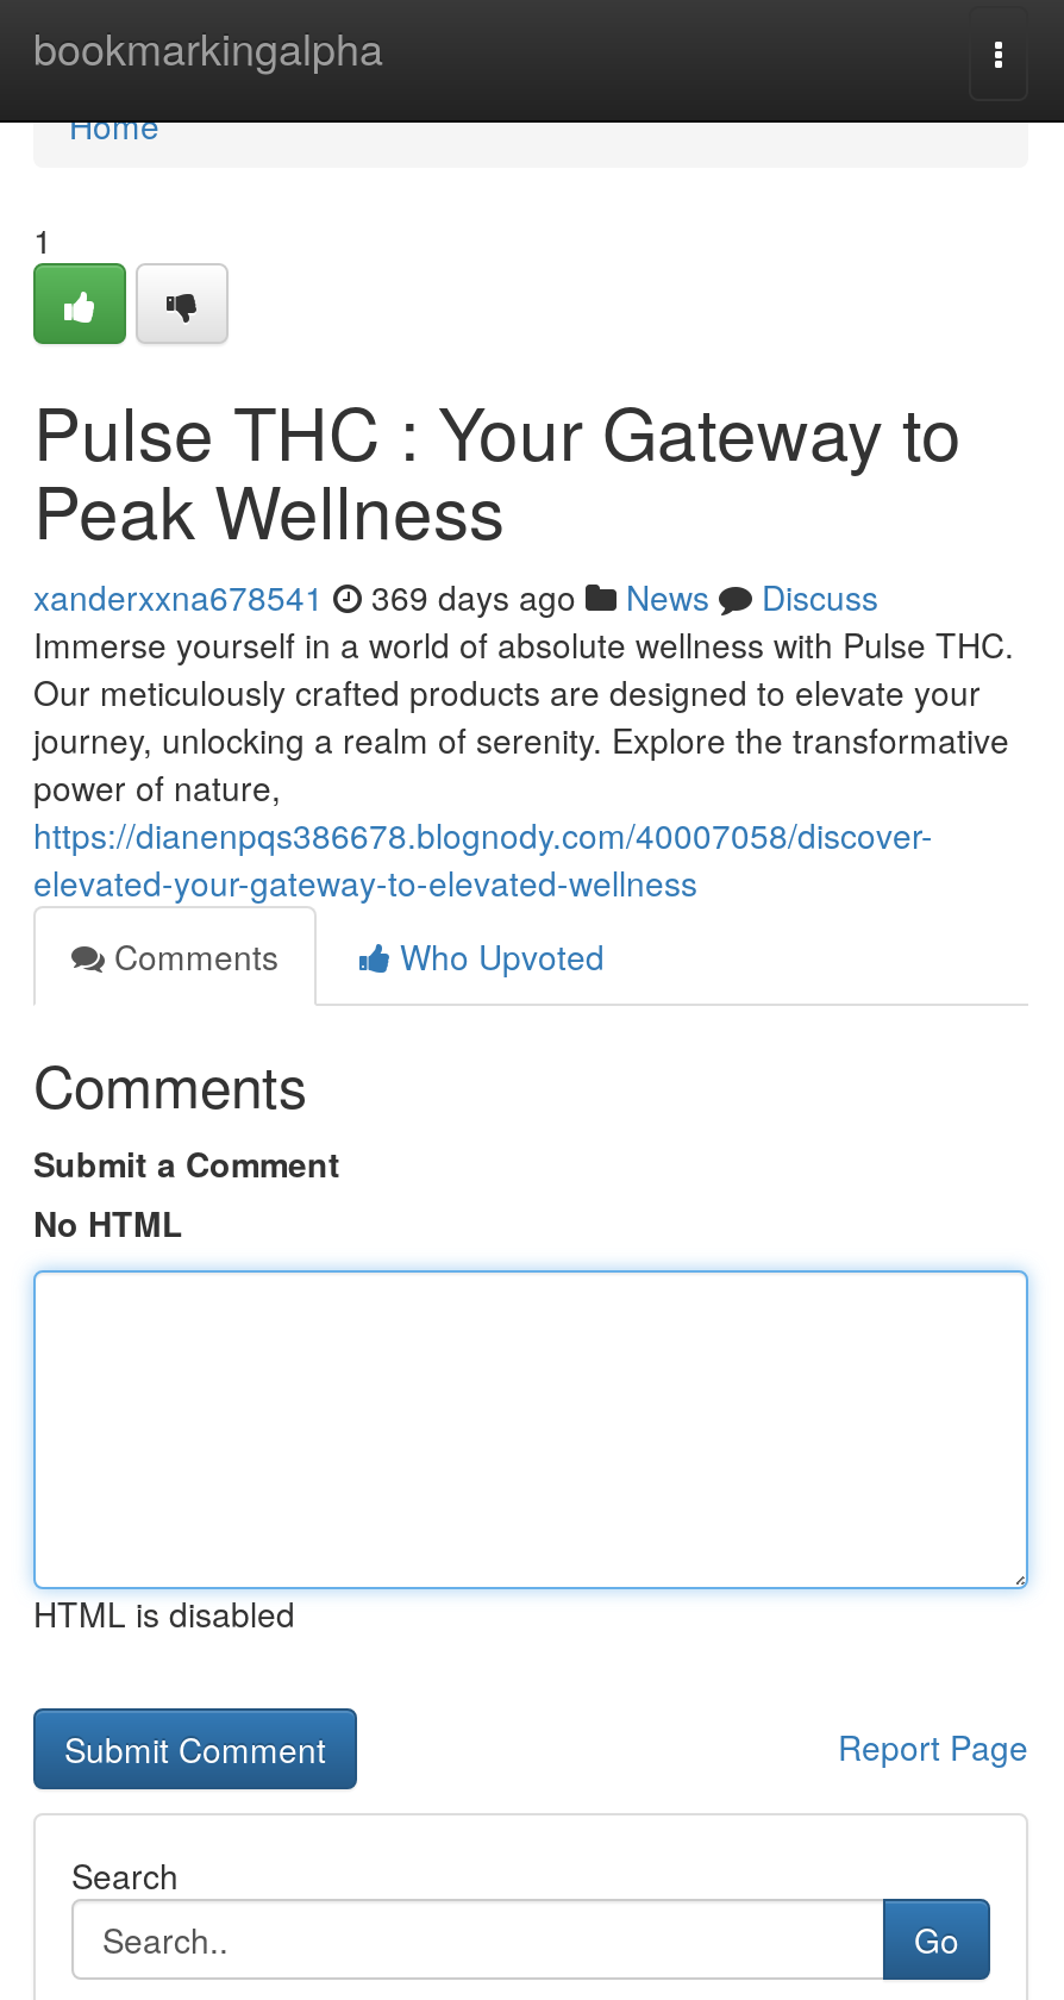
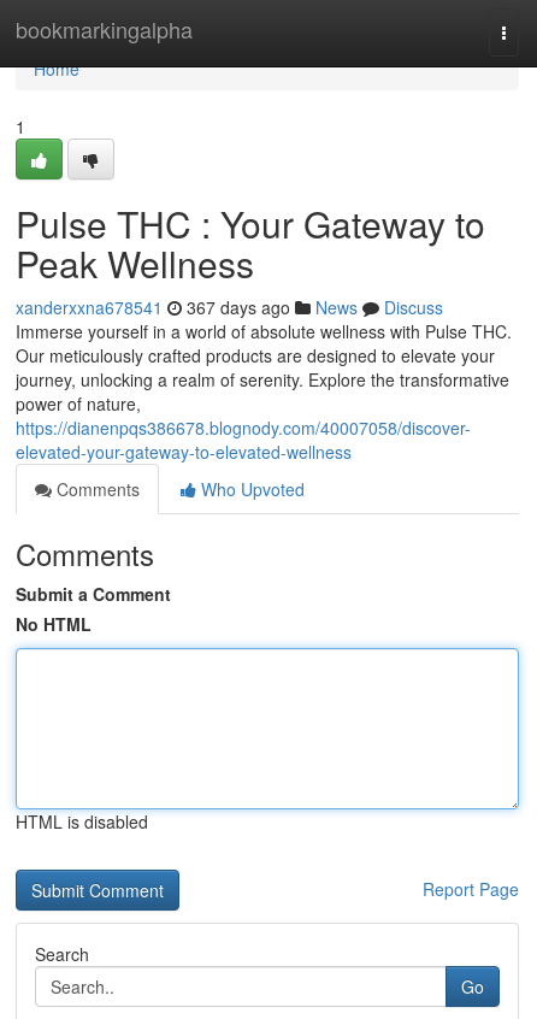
- xanderxxna678541 369 days ago News Discuss
+ xanderxxna678541 367 days ago News Discuss
